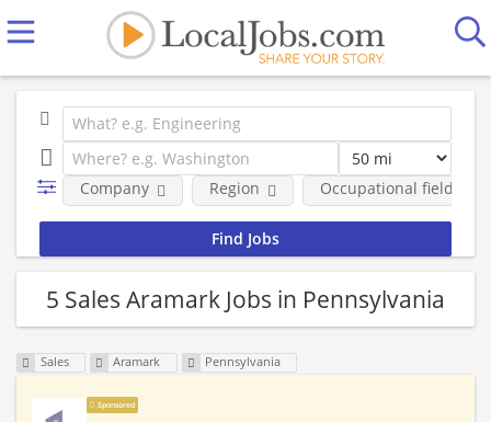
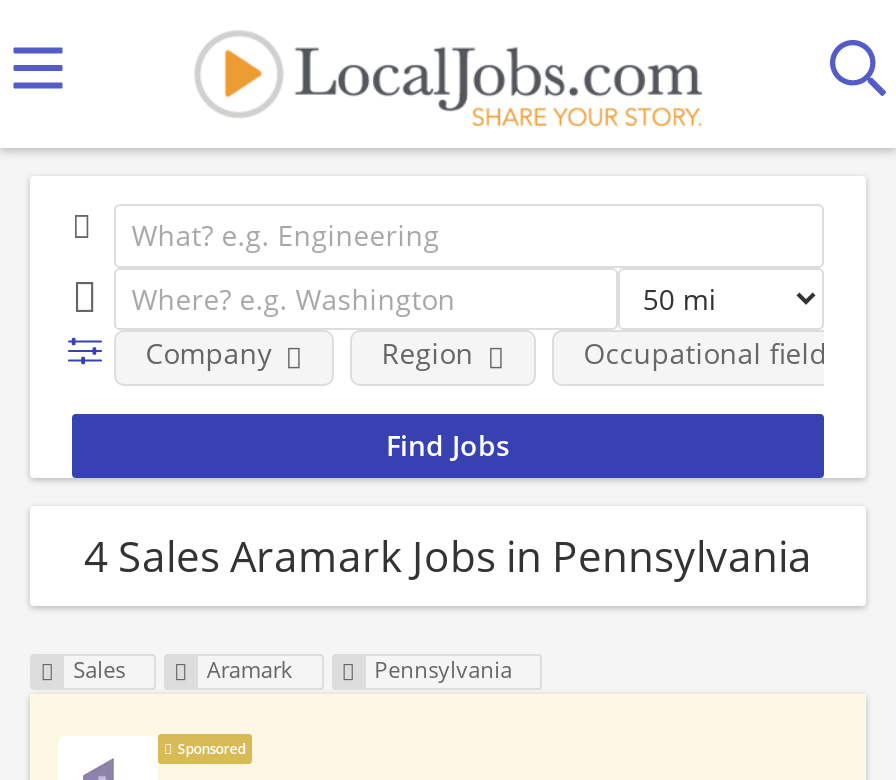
- 5 Sales Aramark Jobs in Pennsylvania
+ 4 Sales Aramark Jobs in Pennsylvania
